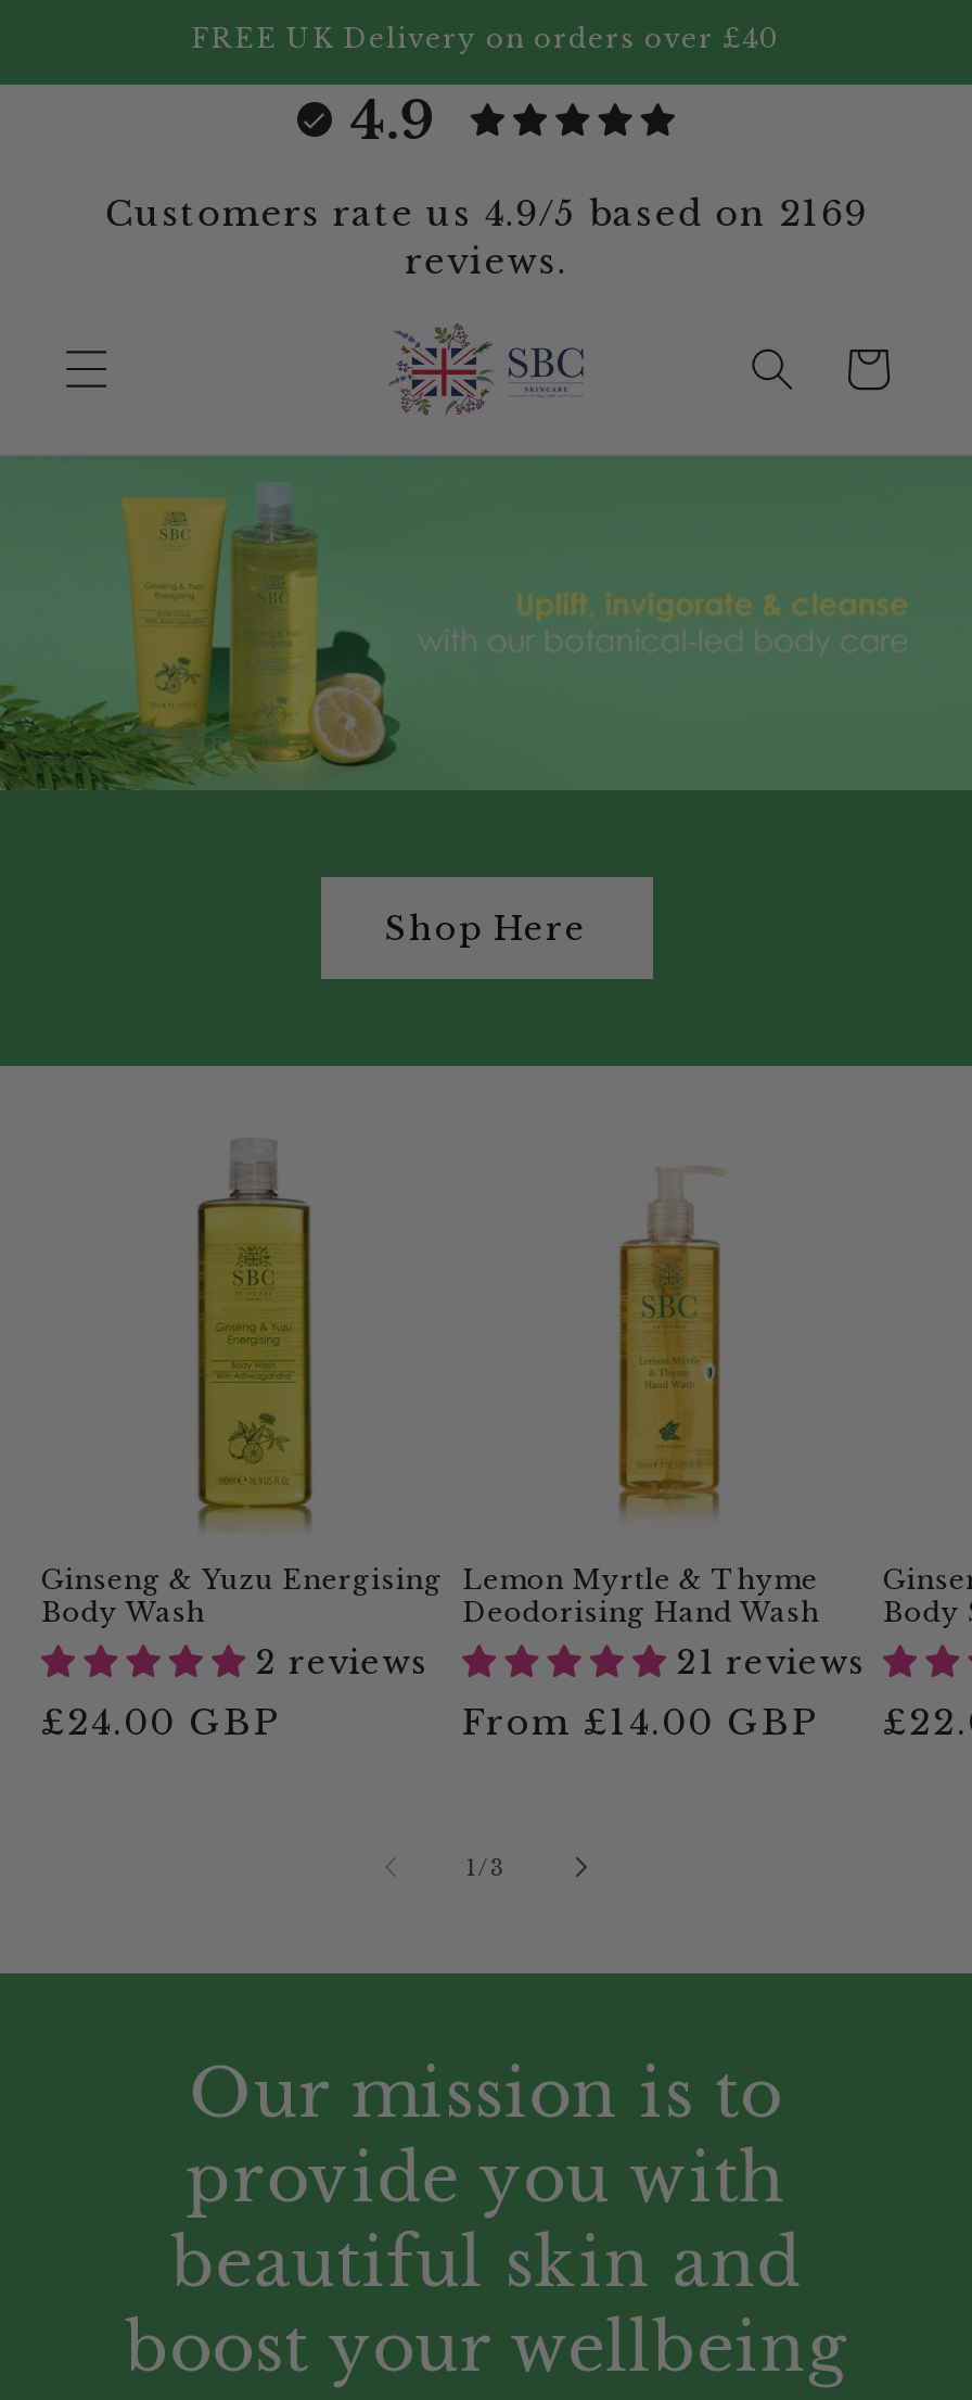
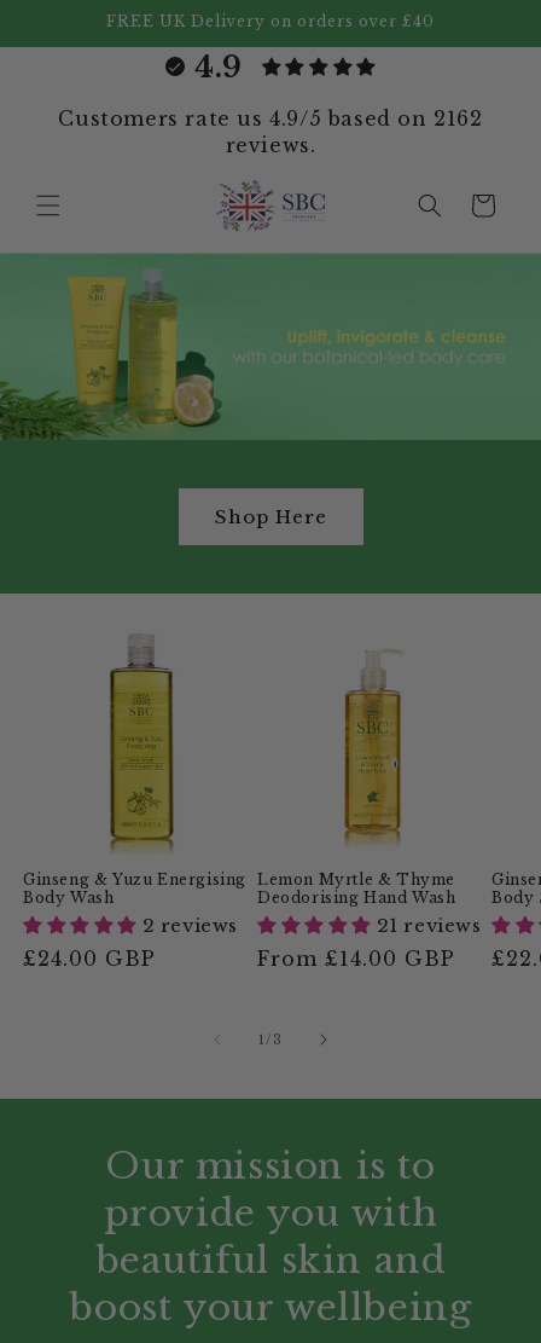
- Customers rate us 4.9/5 based on 2169
+ Customers rate us 4.9/5 based on 2162
